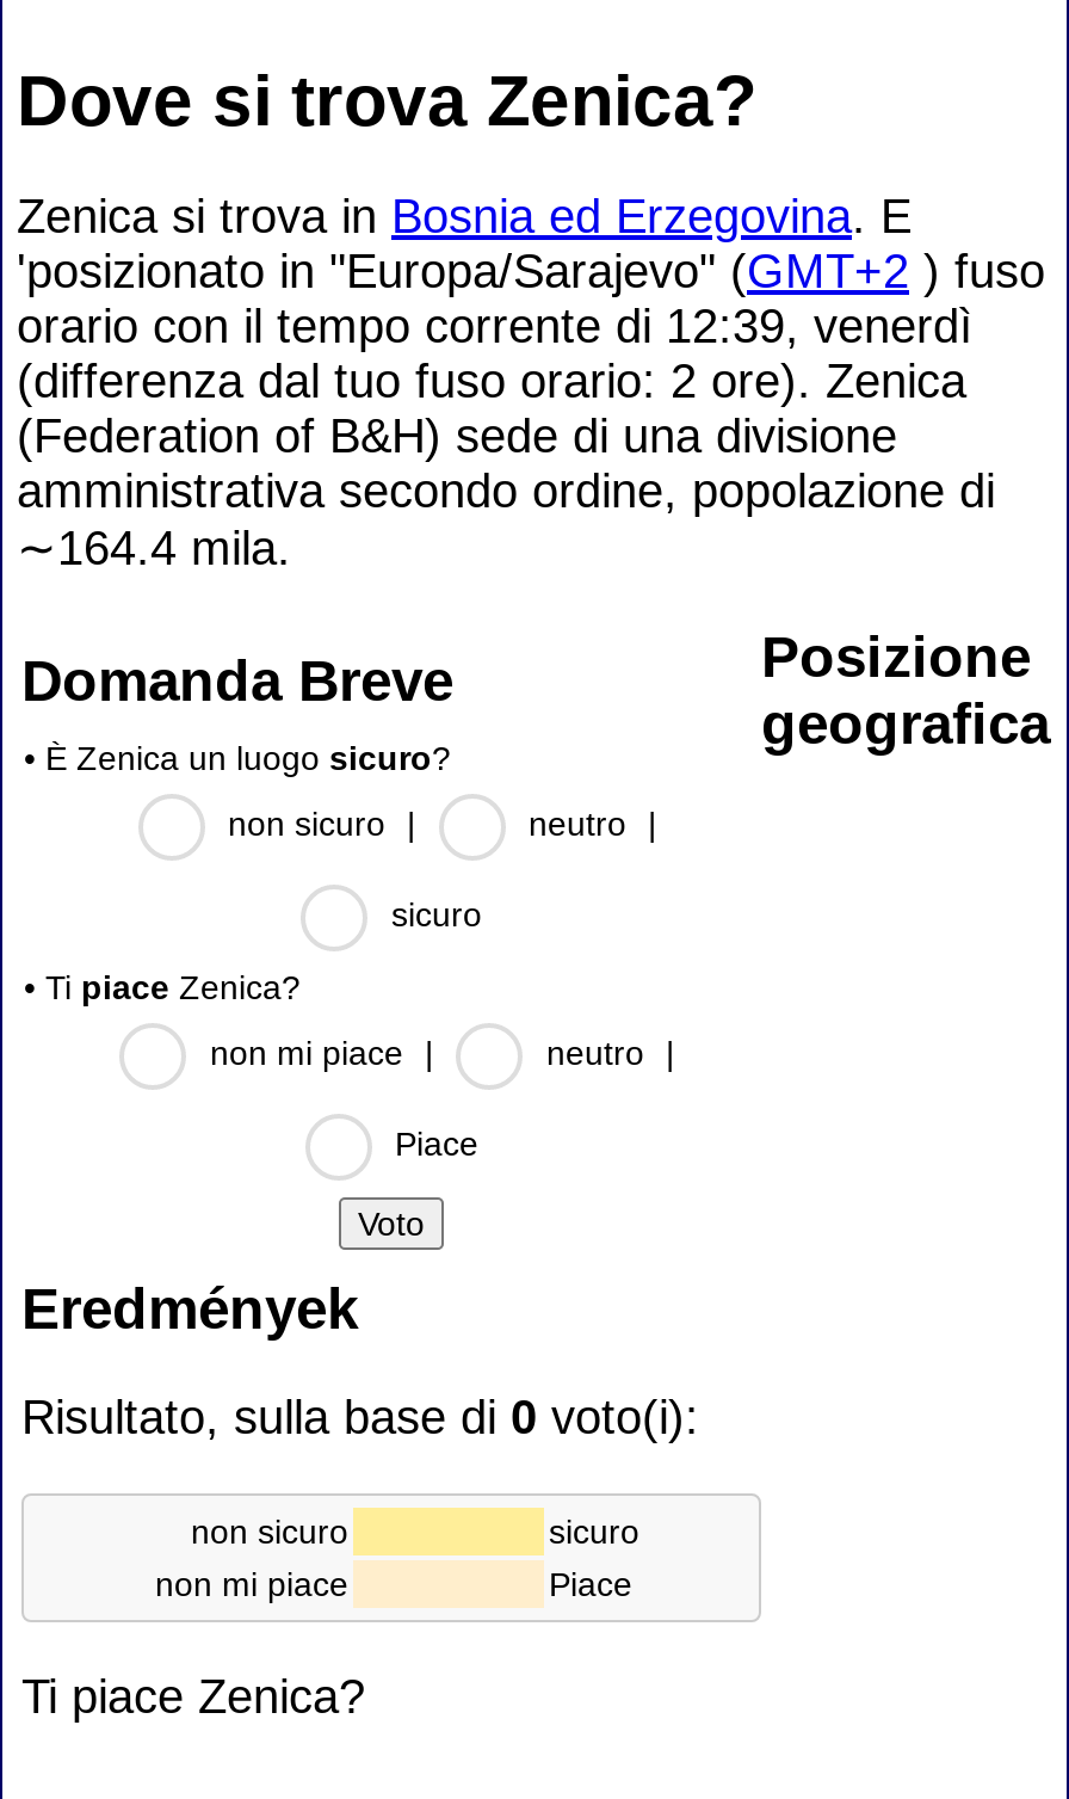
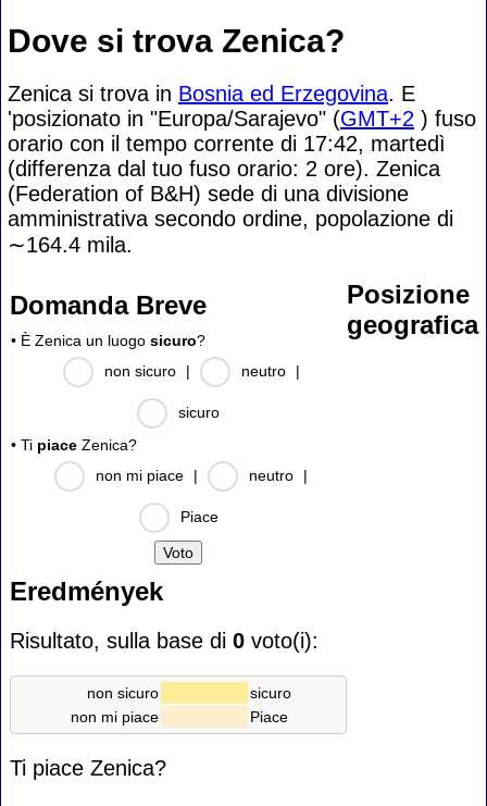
- orario con il tempo corrente di 12:39, venerdì
+ orario con il tempo corrente di 17:42, martedì
